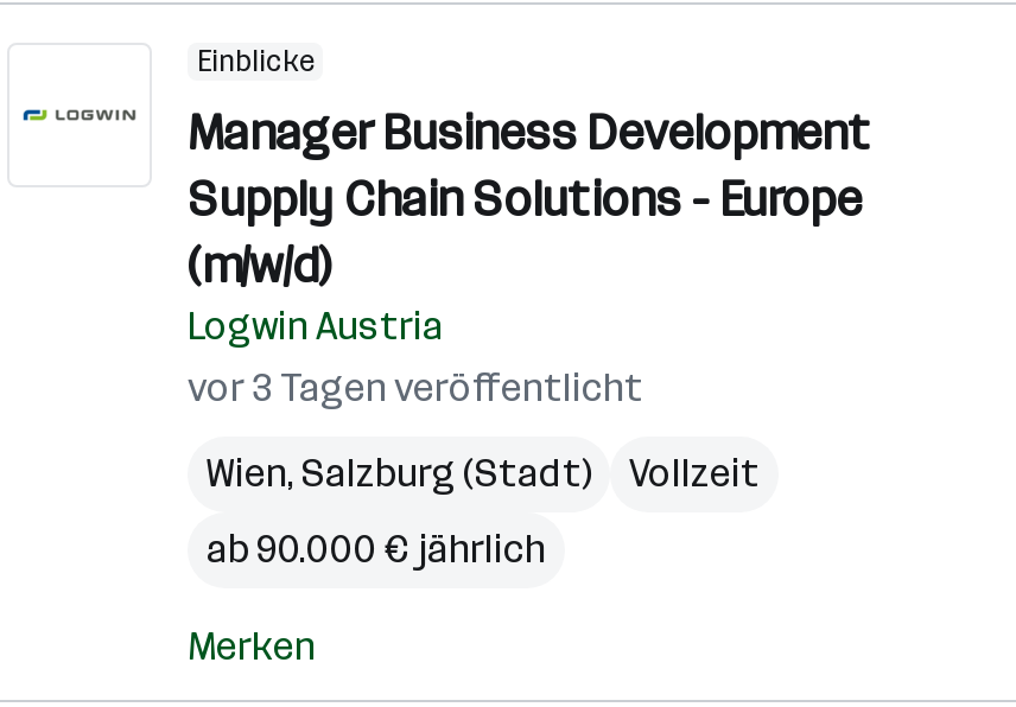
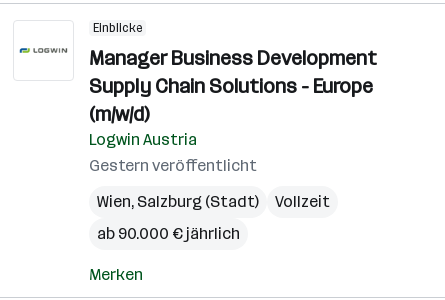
- vor 3 Tagen veröffentlicht
+ Gestern veröffentlicht
